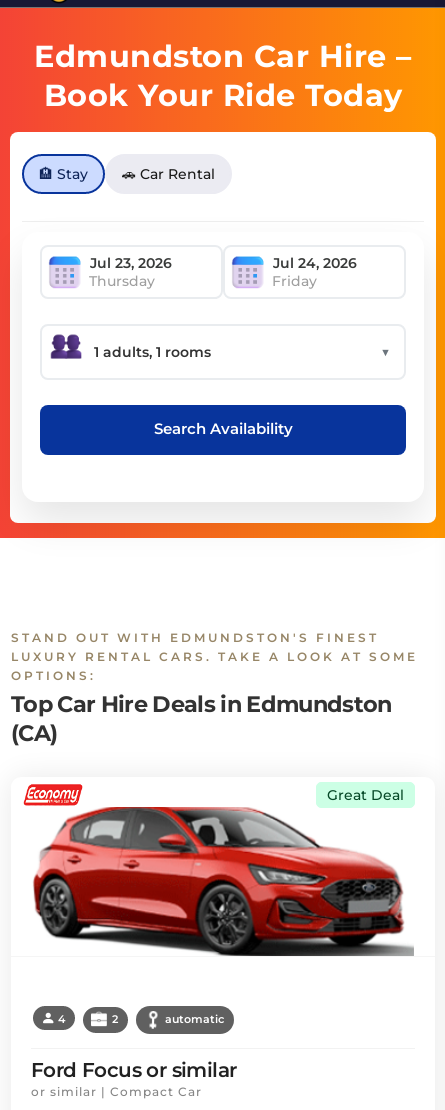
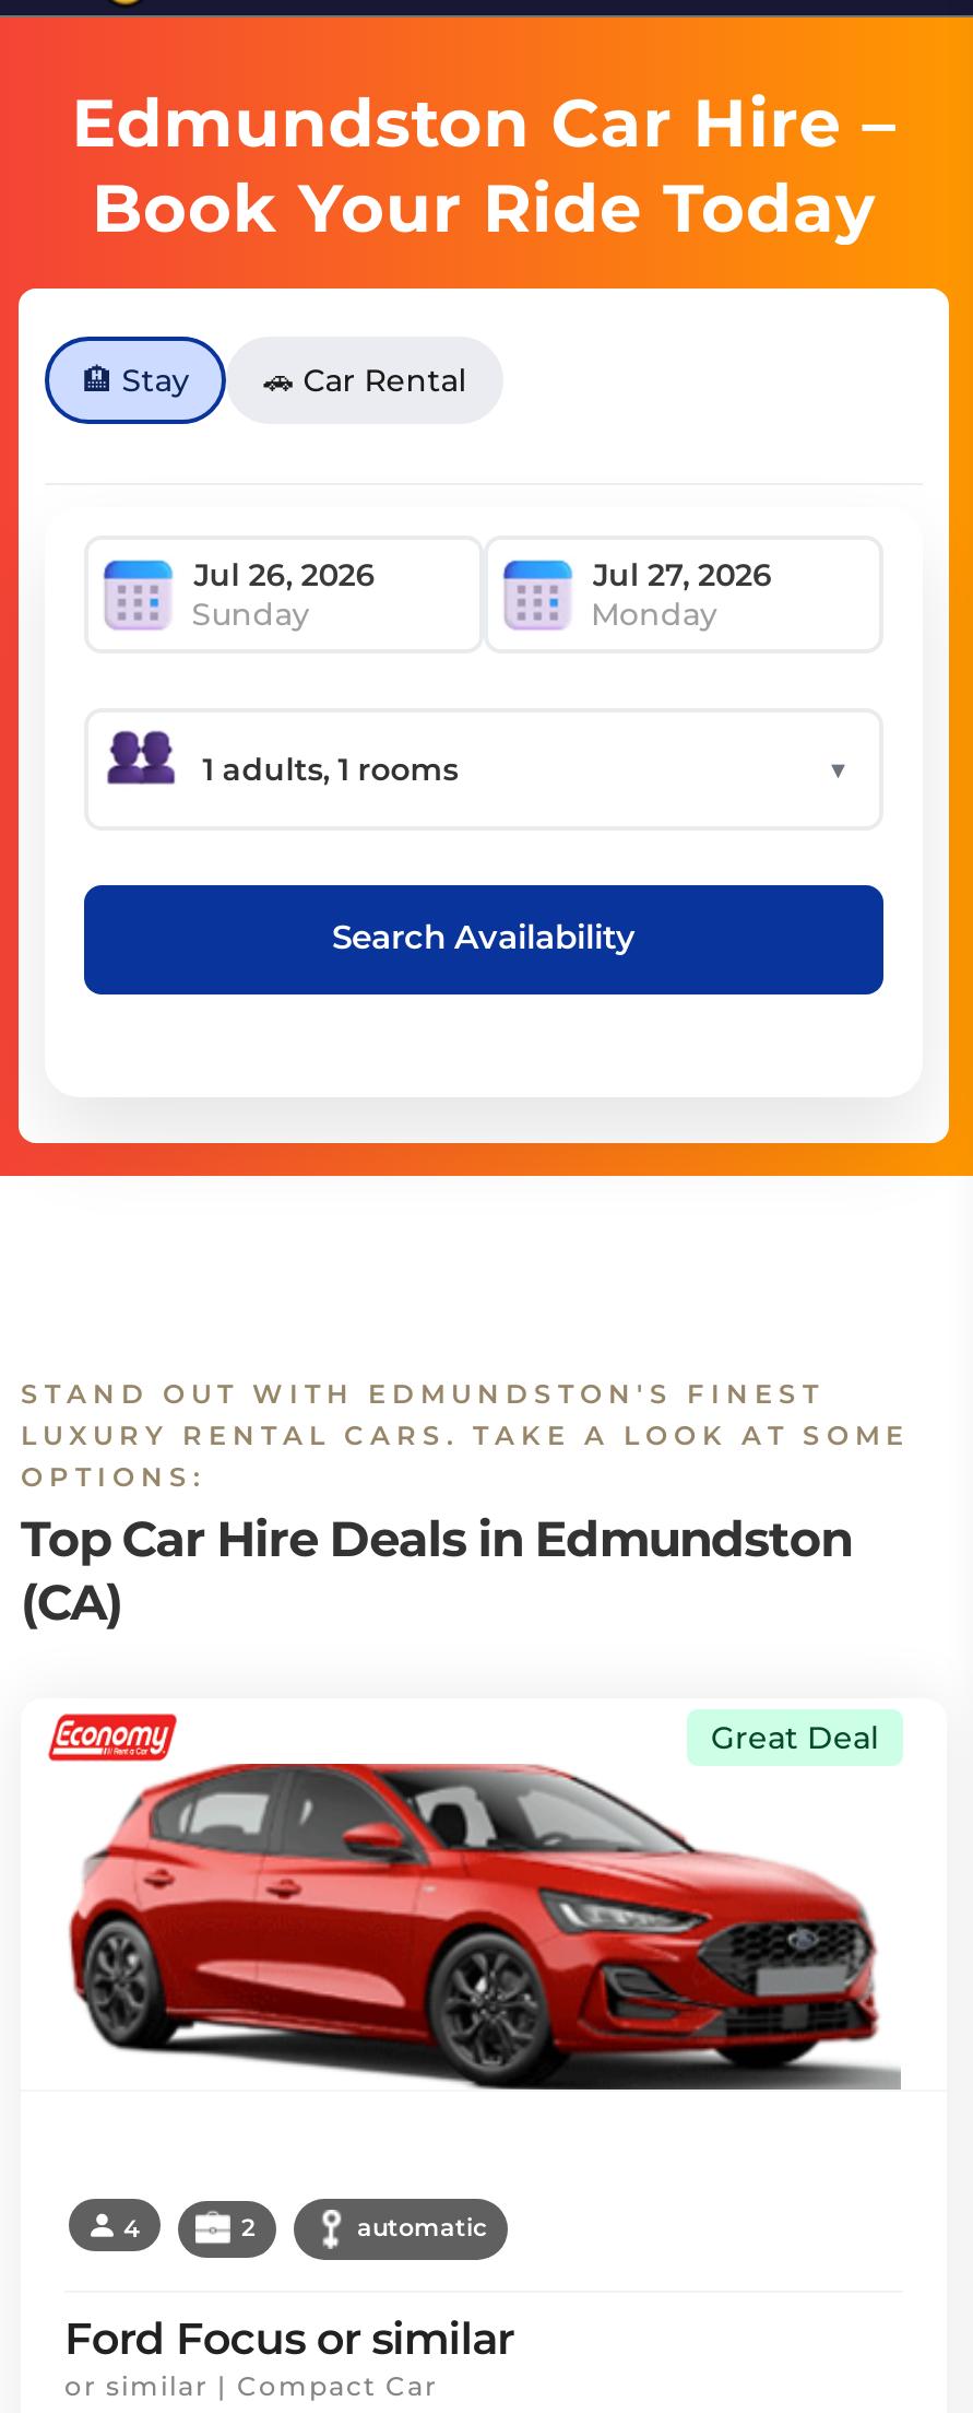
- Thursday
- Friday
+ Sunday
+ Monday
